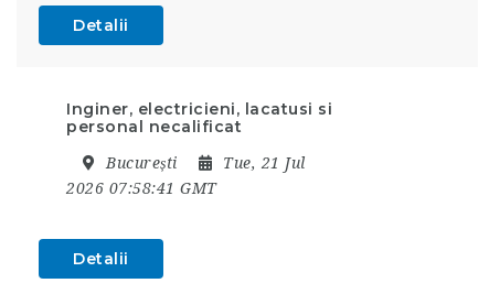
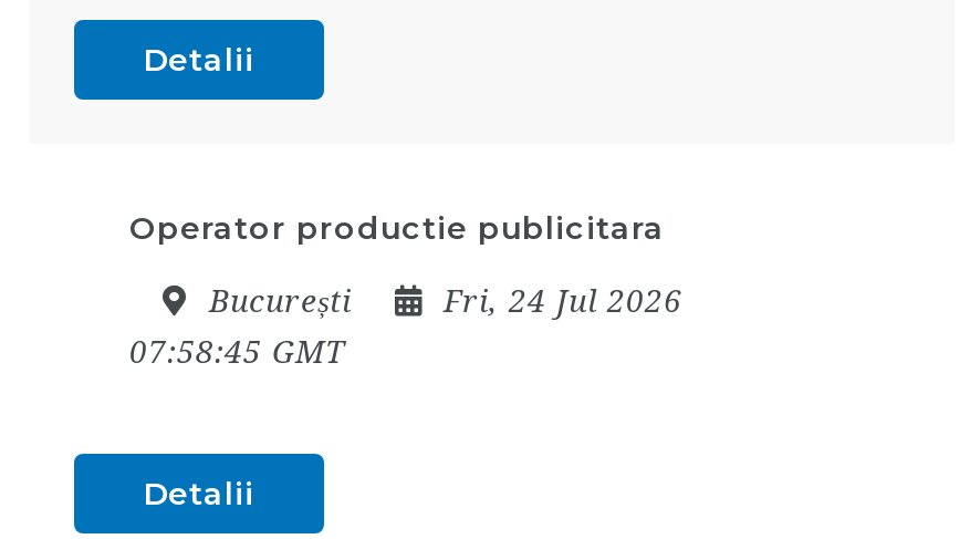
- Inginer, electricieni, lacatusi si
- personal necalificat
+ Operator productie publicitara

- Tue, 21 Jul
- 2026 07:58:41 GMT
+ Fri, 24 Jul 2026
+ 07:58:45 GMT
